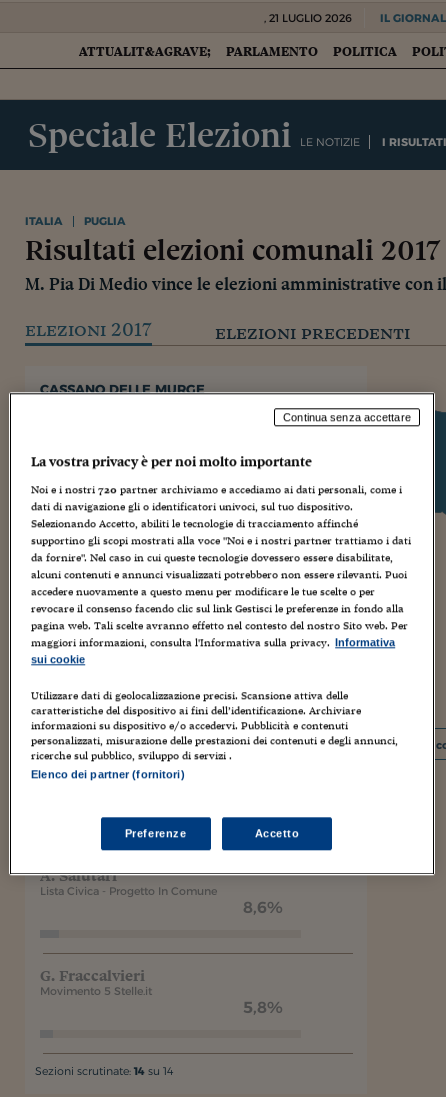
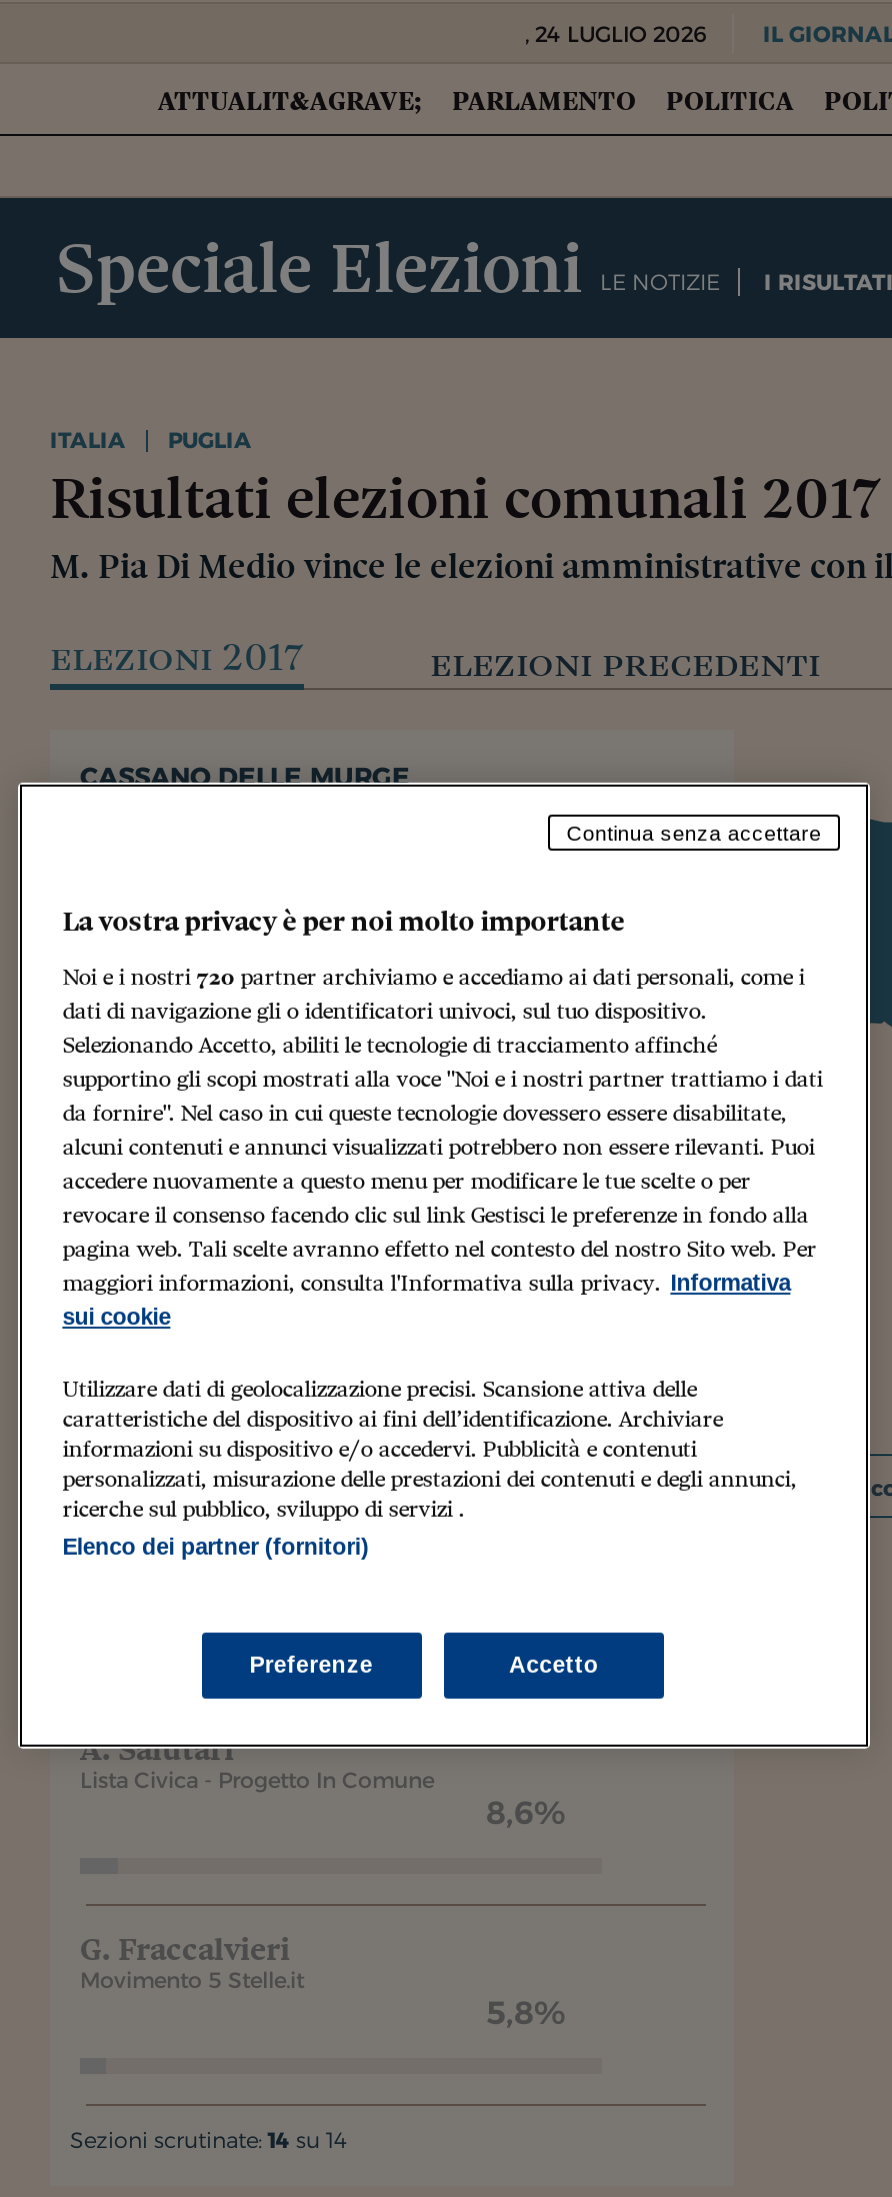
- , 21 LUGLIO 2026
+ , 24 LUGLIO 2026
